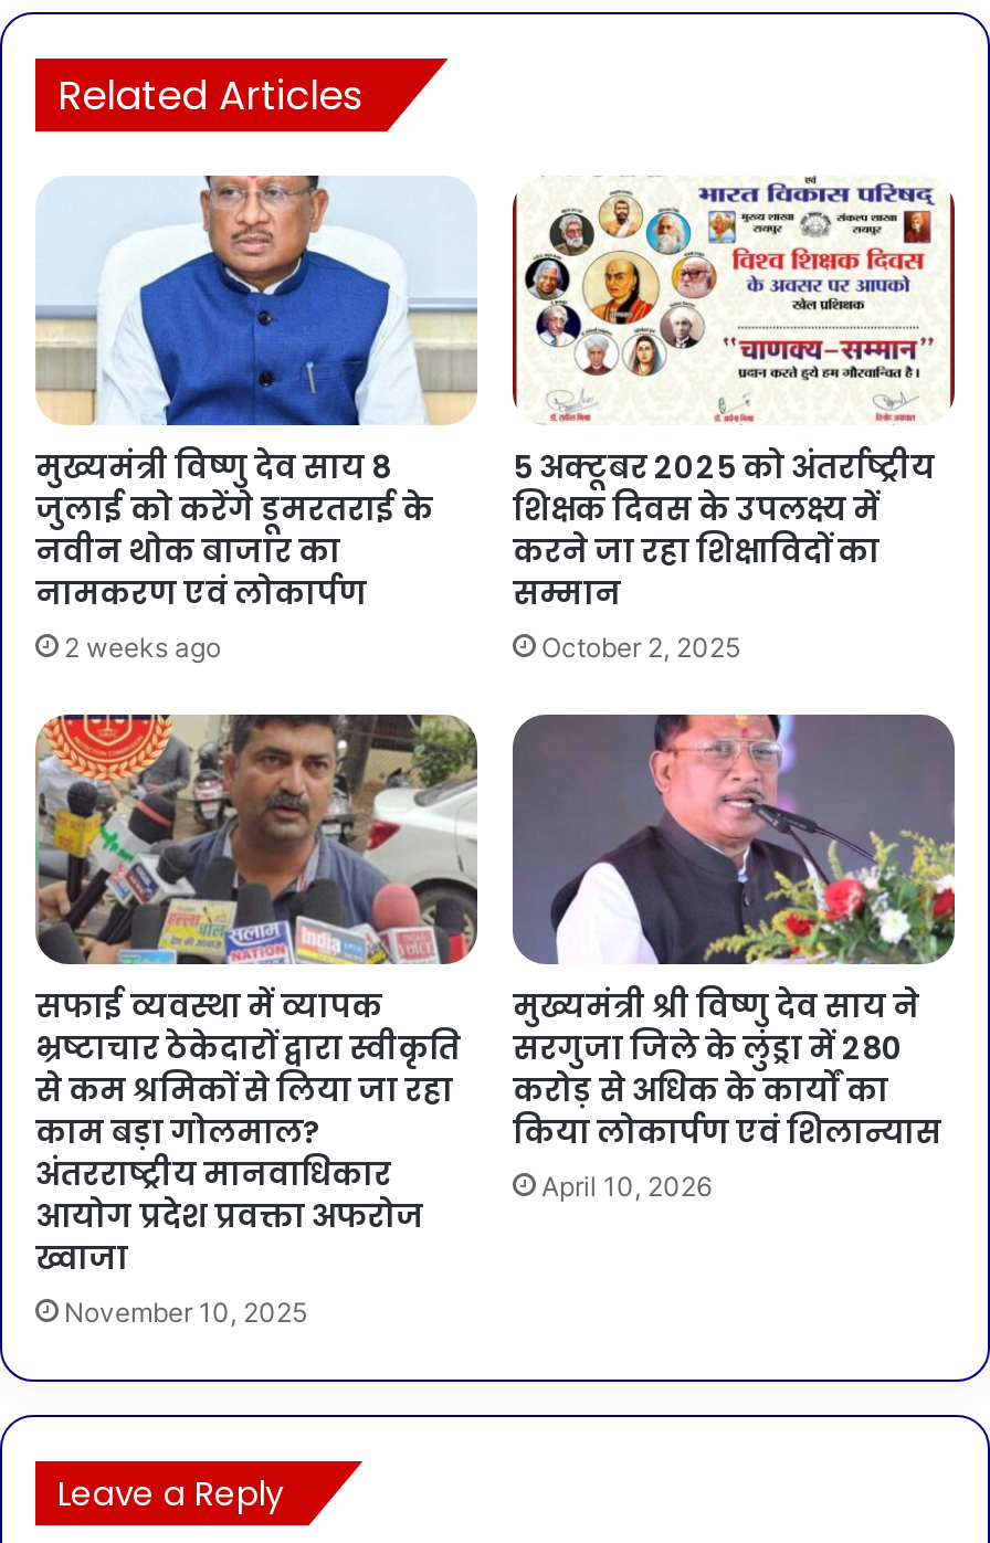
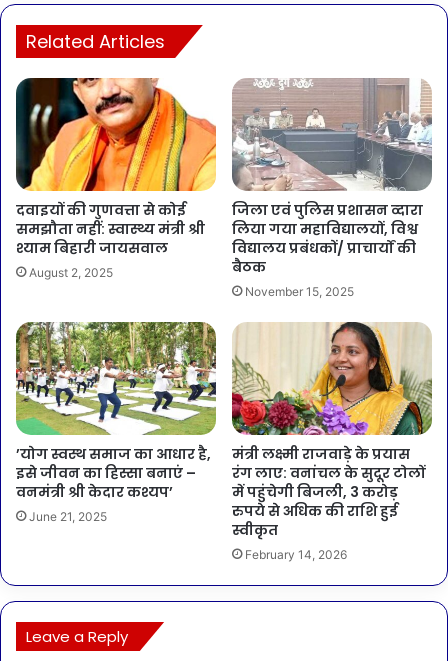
- [image]
- मुख्यमंत्री विष्णु देव साय 8
- जुलाई को करेंगे डूमरतराई के
- नवीन थोक बाजार का
- नामकरण एवं लोकार्पण
- 2 weeks ago
+ [image]
+ दवाइयों की गुणवत्ता से कोई
+ समझौता नहीं: स्वास्थ्य मंत्री श्री
+ श्याम बिहारी जायसवाल
+ August 2, 2025

- [image]
+ [image]

- 5 अक्टूबर 2025 को अंतर्राष्ट्रीय
- शिक्षक दिवस के उपलक्ष्य में
- करने जा रहा शिक्षाविदों का
- सम्मान
- October 2, 2025
+ जिला एवं पुलिस प्रशासन व्दारा
+ लिया गया महाविद्यालयों, विश्व
+ विद्यालय प्रबंधकों/ प्राचार्यों की
+ बैठक
+ November 15, 2025

- [image]
- सफाई व्यवस्था में व्यापक
- भ्रष्टाचार ठेकेदारों द्वारा स्वीकृति
- से कम श्रमिकों से लिया जा रहा
- काम बड़ा गोलमाल?
- अंतरराष्ट्रीय मानवाधिकार
- आयोग प्रदेश प्रवक्ता अफरोज
- ख्वाजा
- November 10, 2025
+ [image]
+ ’योग स्वस्थ समाज का आधार है,
+ इसे जीवन का हिस्सा बनाएं –
+ वनमंत्री श्री केदार कश्यप’
+ June 21, 2025

- [image]
- मुख्यमंत्री श्री विष्णु देव साय ने
- सरगुजा जिले के लुंड्रा में 280
- करोड़ से अधिक के कार्यों का
- किया लोकार्पण एवं शिलान्यास
- April 10, 2026
+ [image]
+ मंत्री लक्ष्मी राजवाड़े के प्रयास
+ रंग लाए: वनांचल के सुदूर टोलों
+ में पहुंचेगी बिजली, 3 करोड़
+ रुपये से अधिक की राशि हुई
+ स्वीकृत
+ February 14, 2026
